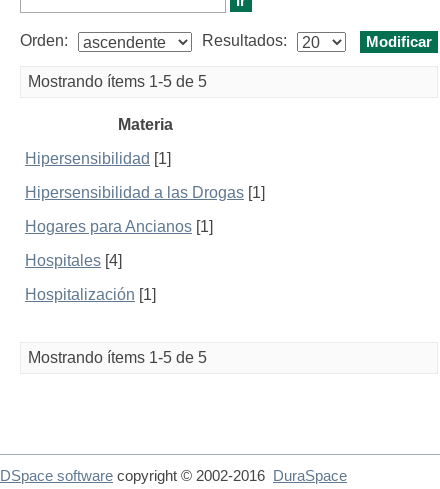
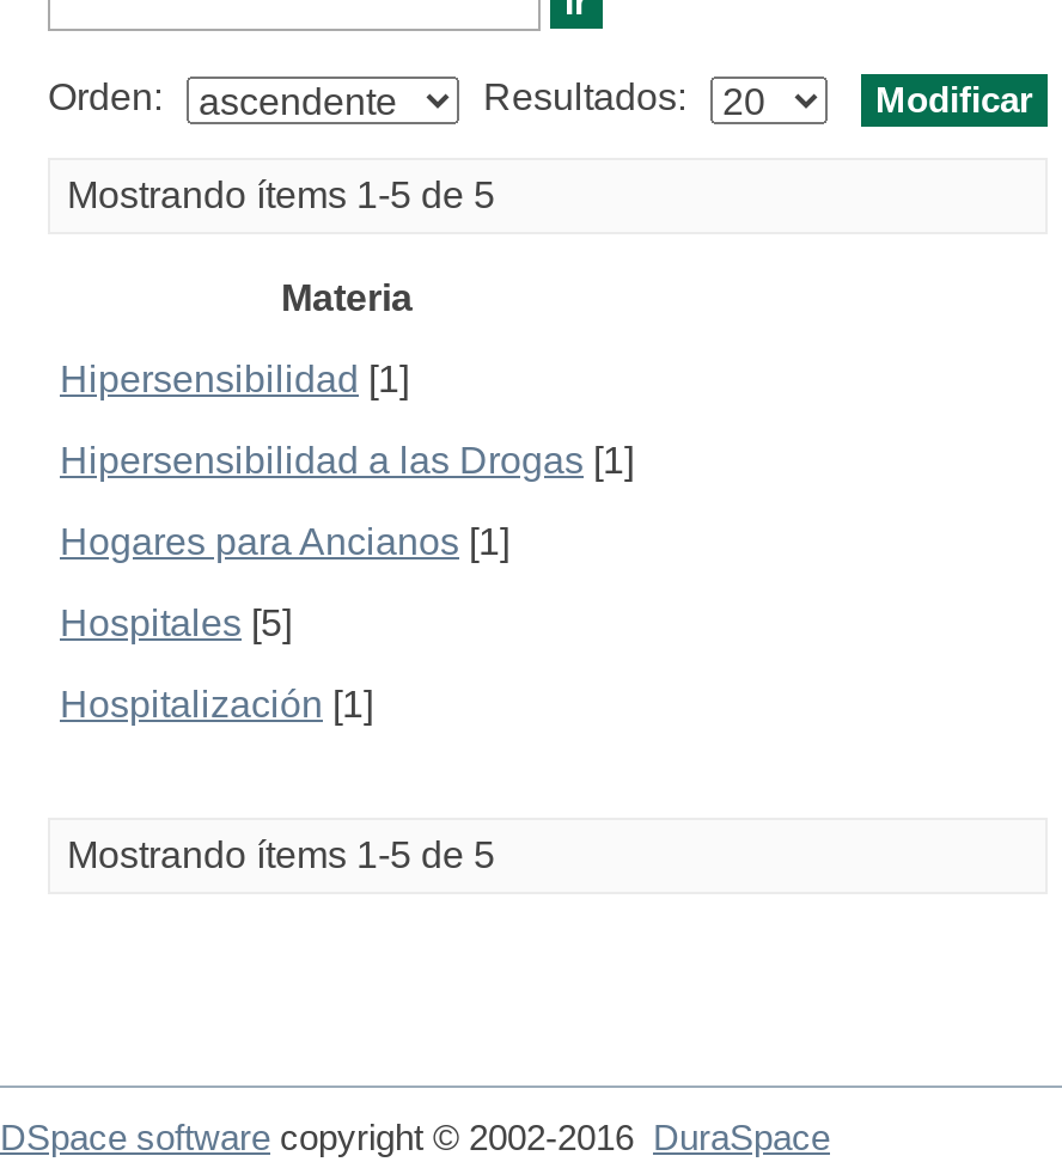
- Hospitales [4]
+ Hospitales [5]
